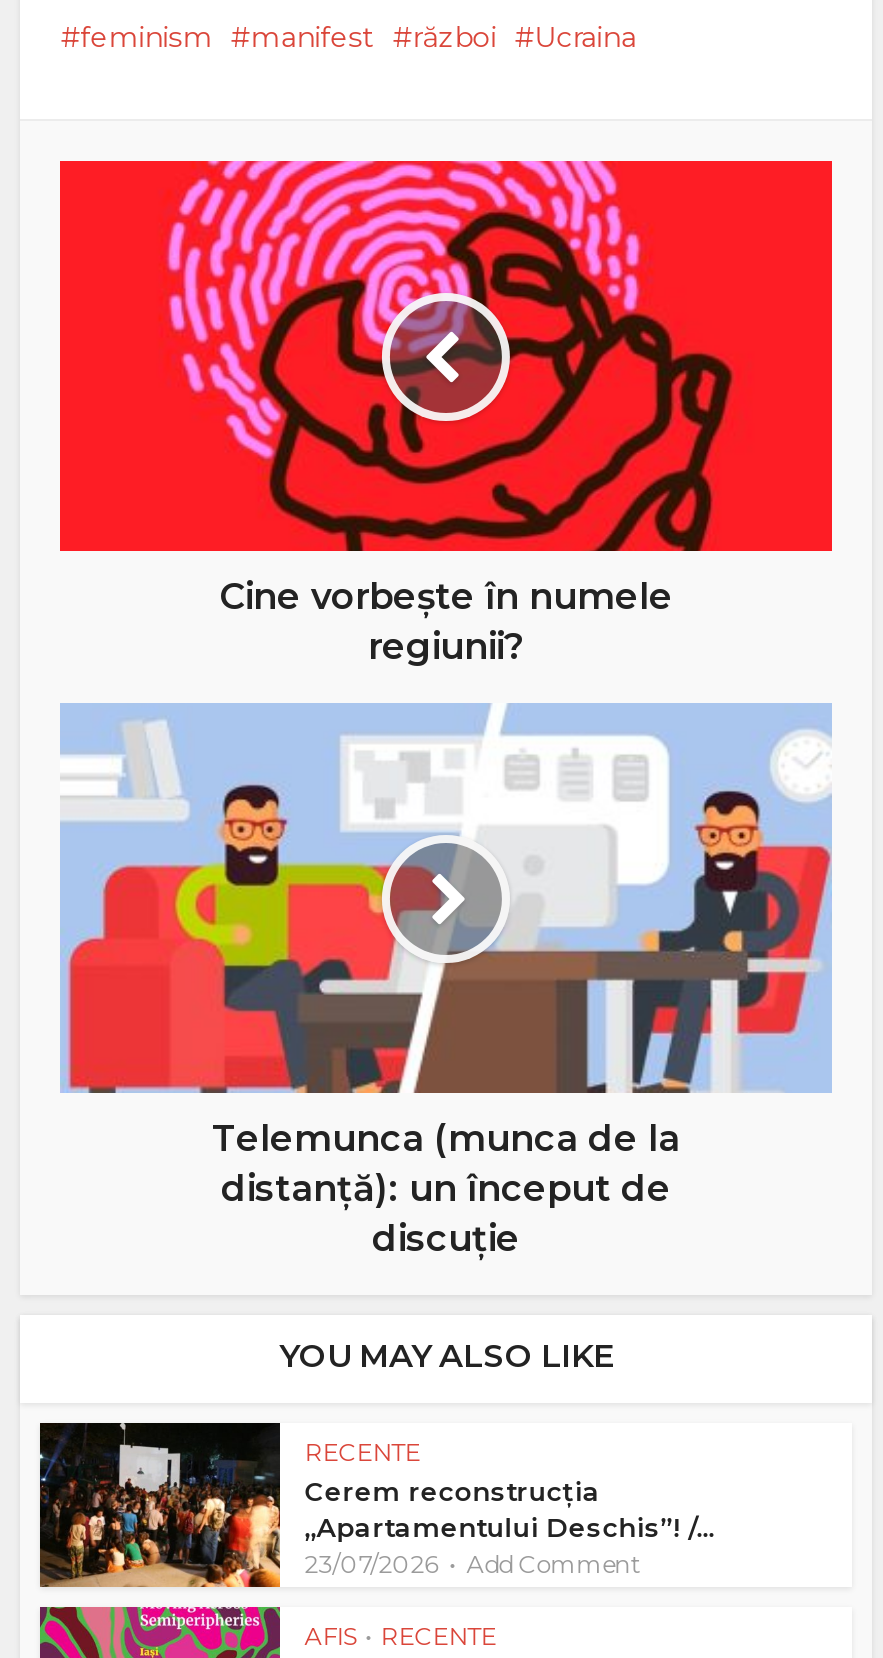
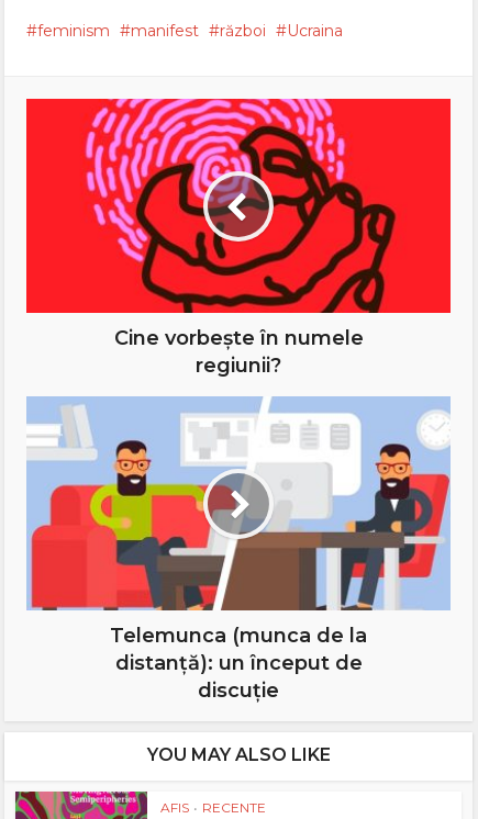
- [image]
- RECENTE
- Cerem reconstrucția
- „Apartamentului Deschis”! /...
- 23/07/2026
- Add Comment
